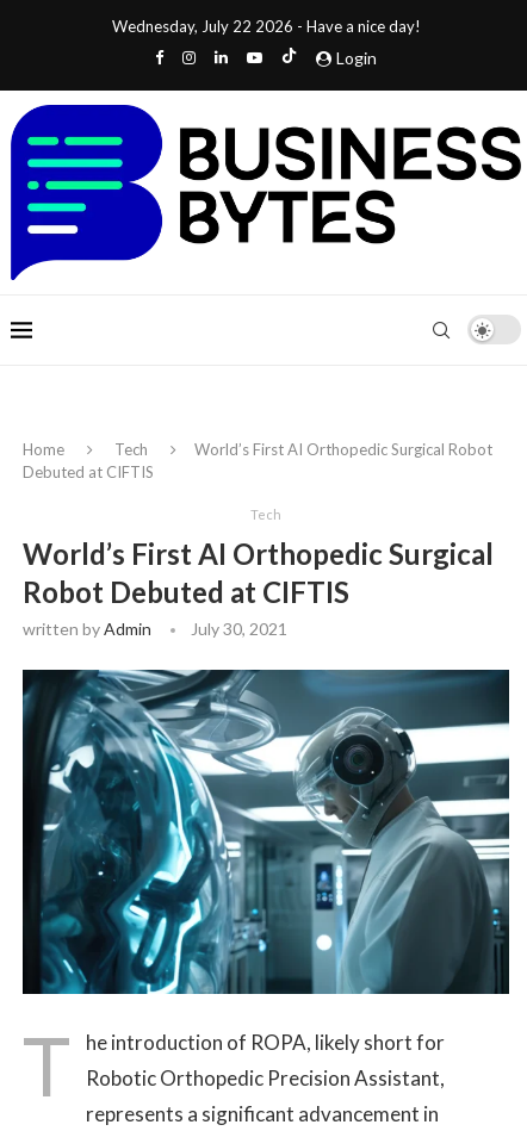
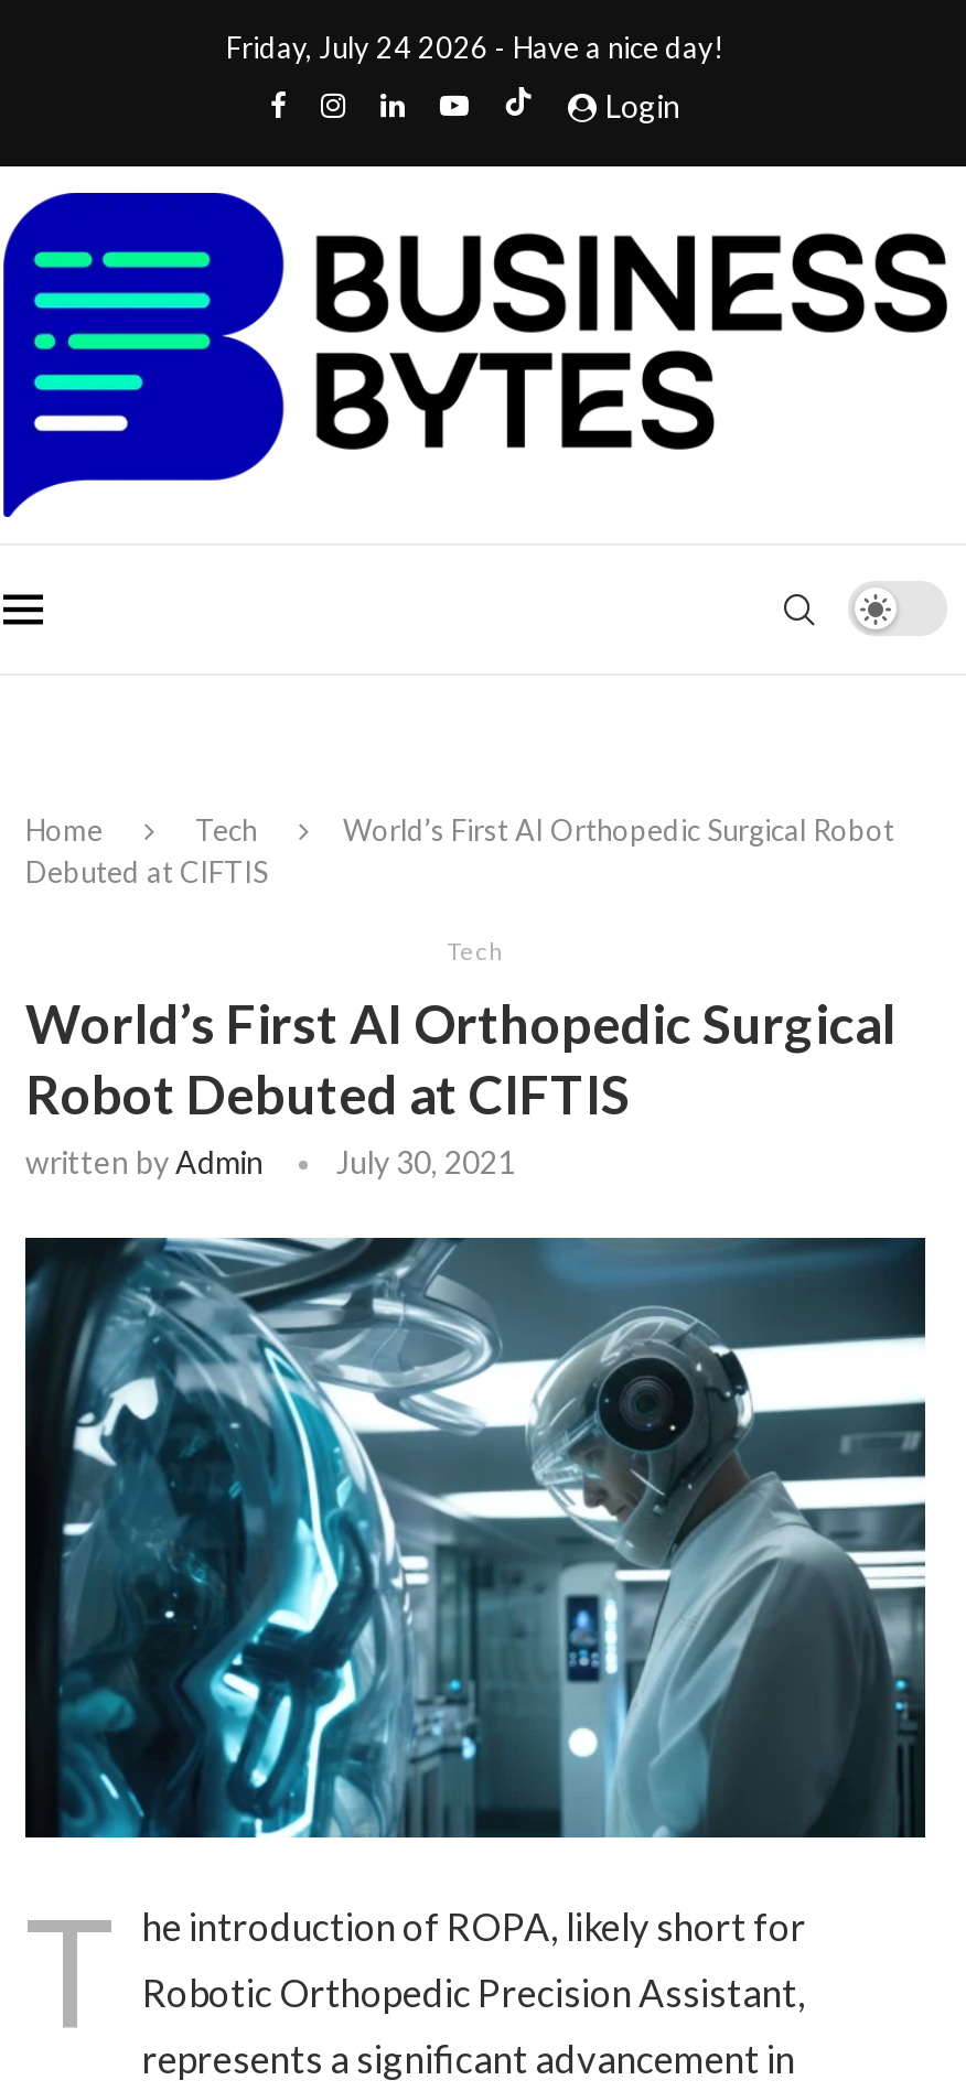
- Wednesday, July 22 2026 - Have a nice day!
+ Friday, July 24 2026 - Have a nice day!
